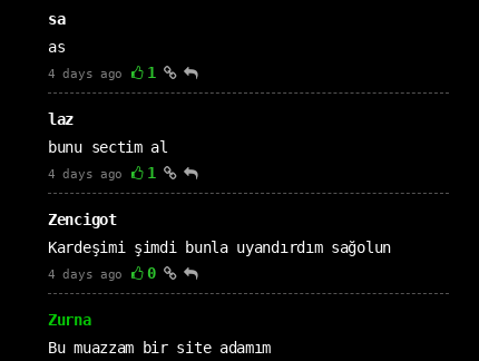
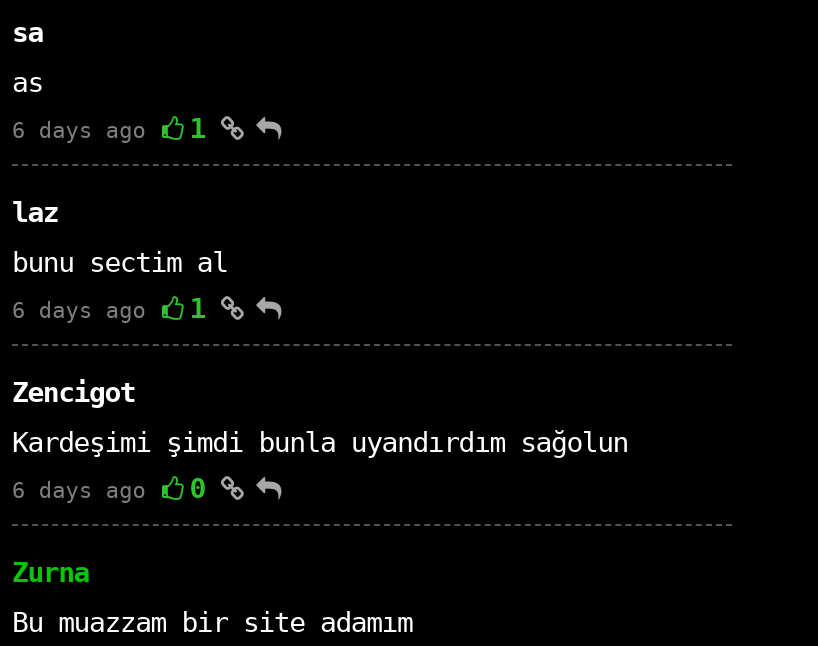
- 4 days ago 1
+ 6 days ago 1

- 4 days ago 1
+ 6 days ago 1

- 4 days ago 0
+ 6 days ago 0
